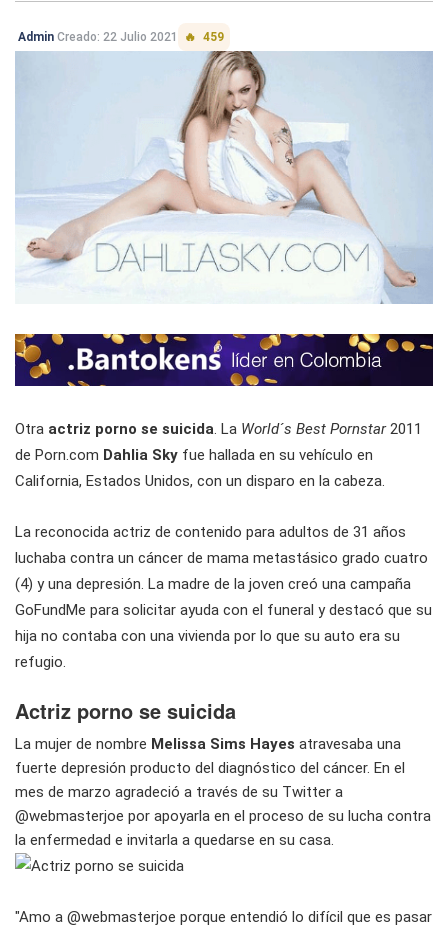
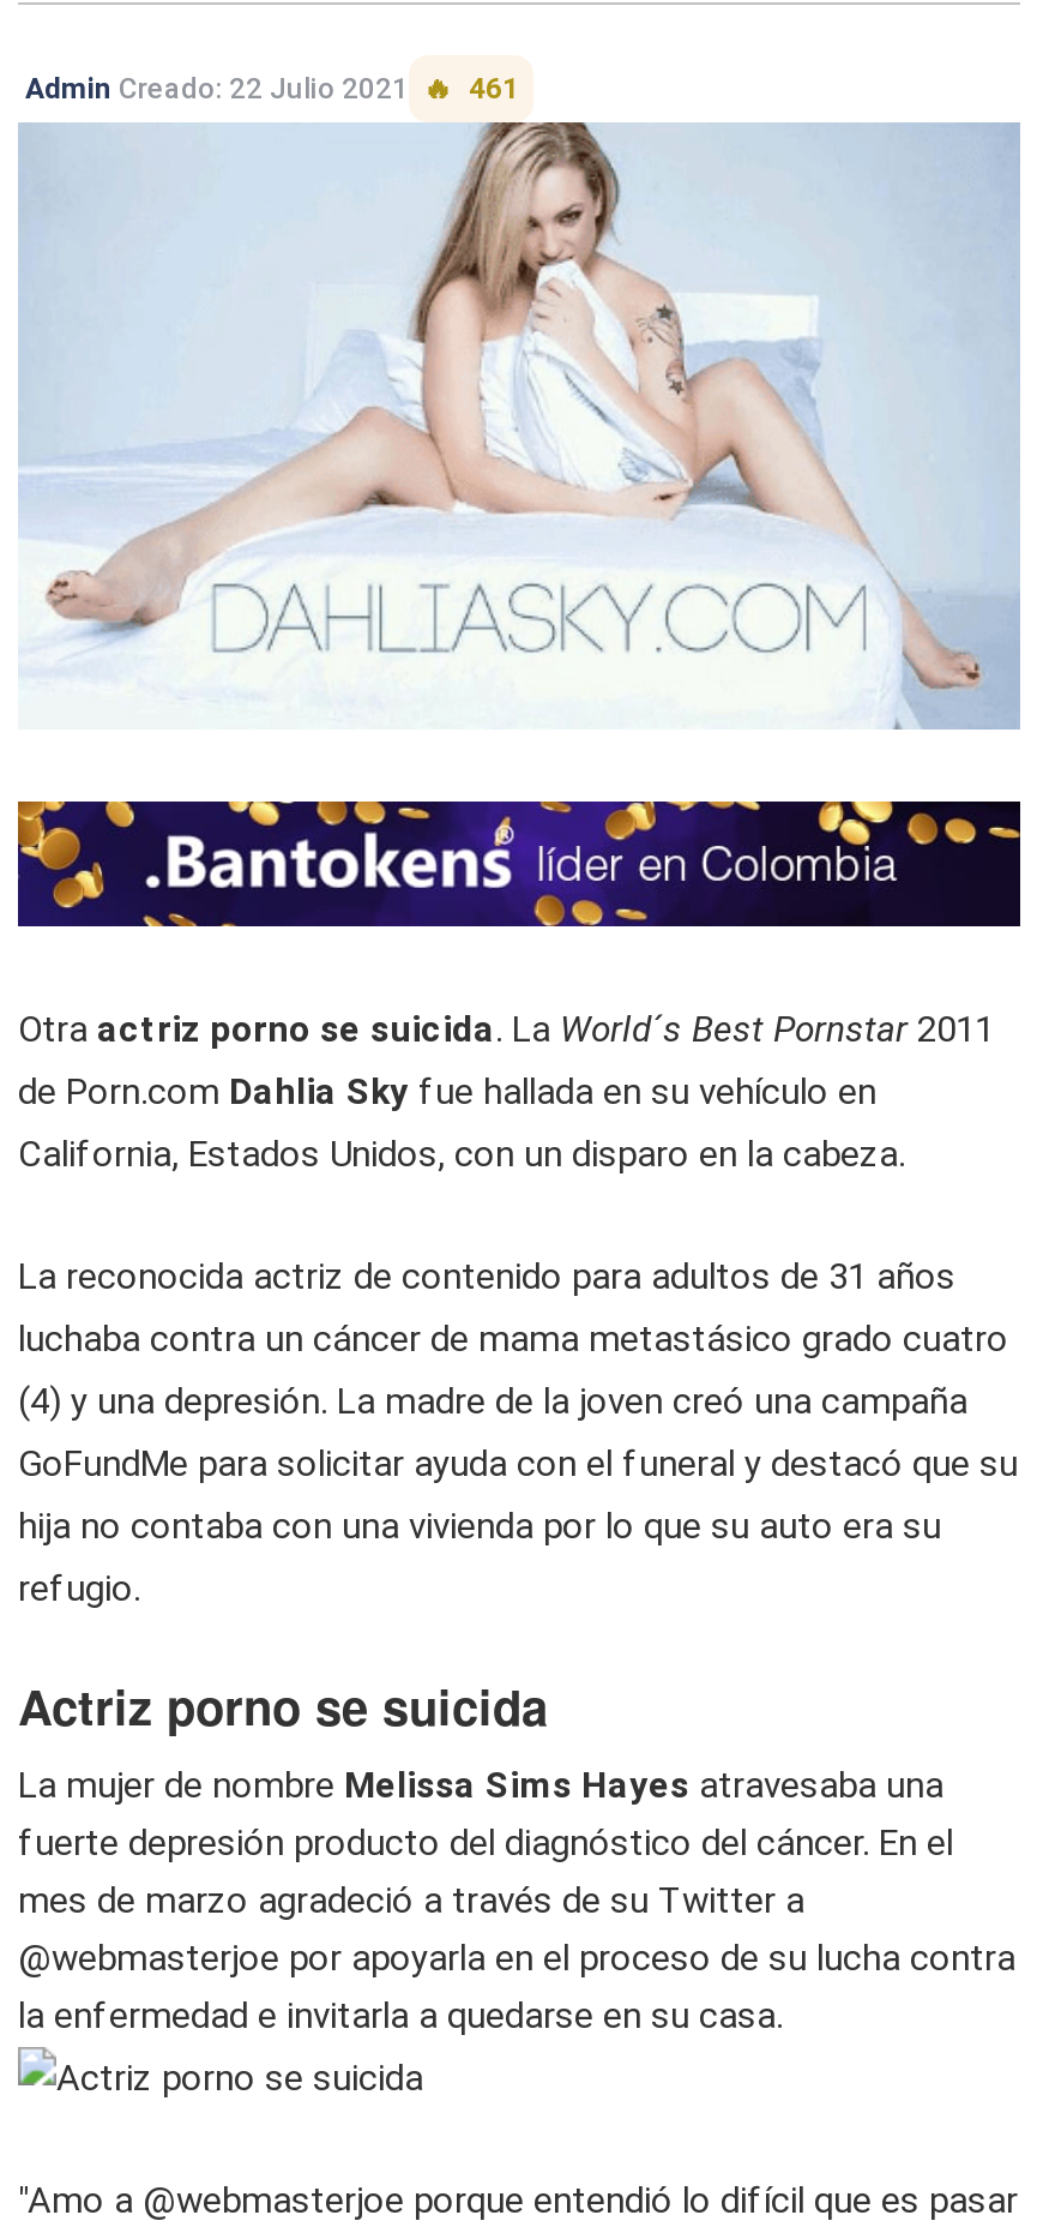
- Admin Creado: 22 Julio 2021 459
+ Admin Creado: 22 Julio 2021 461
